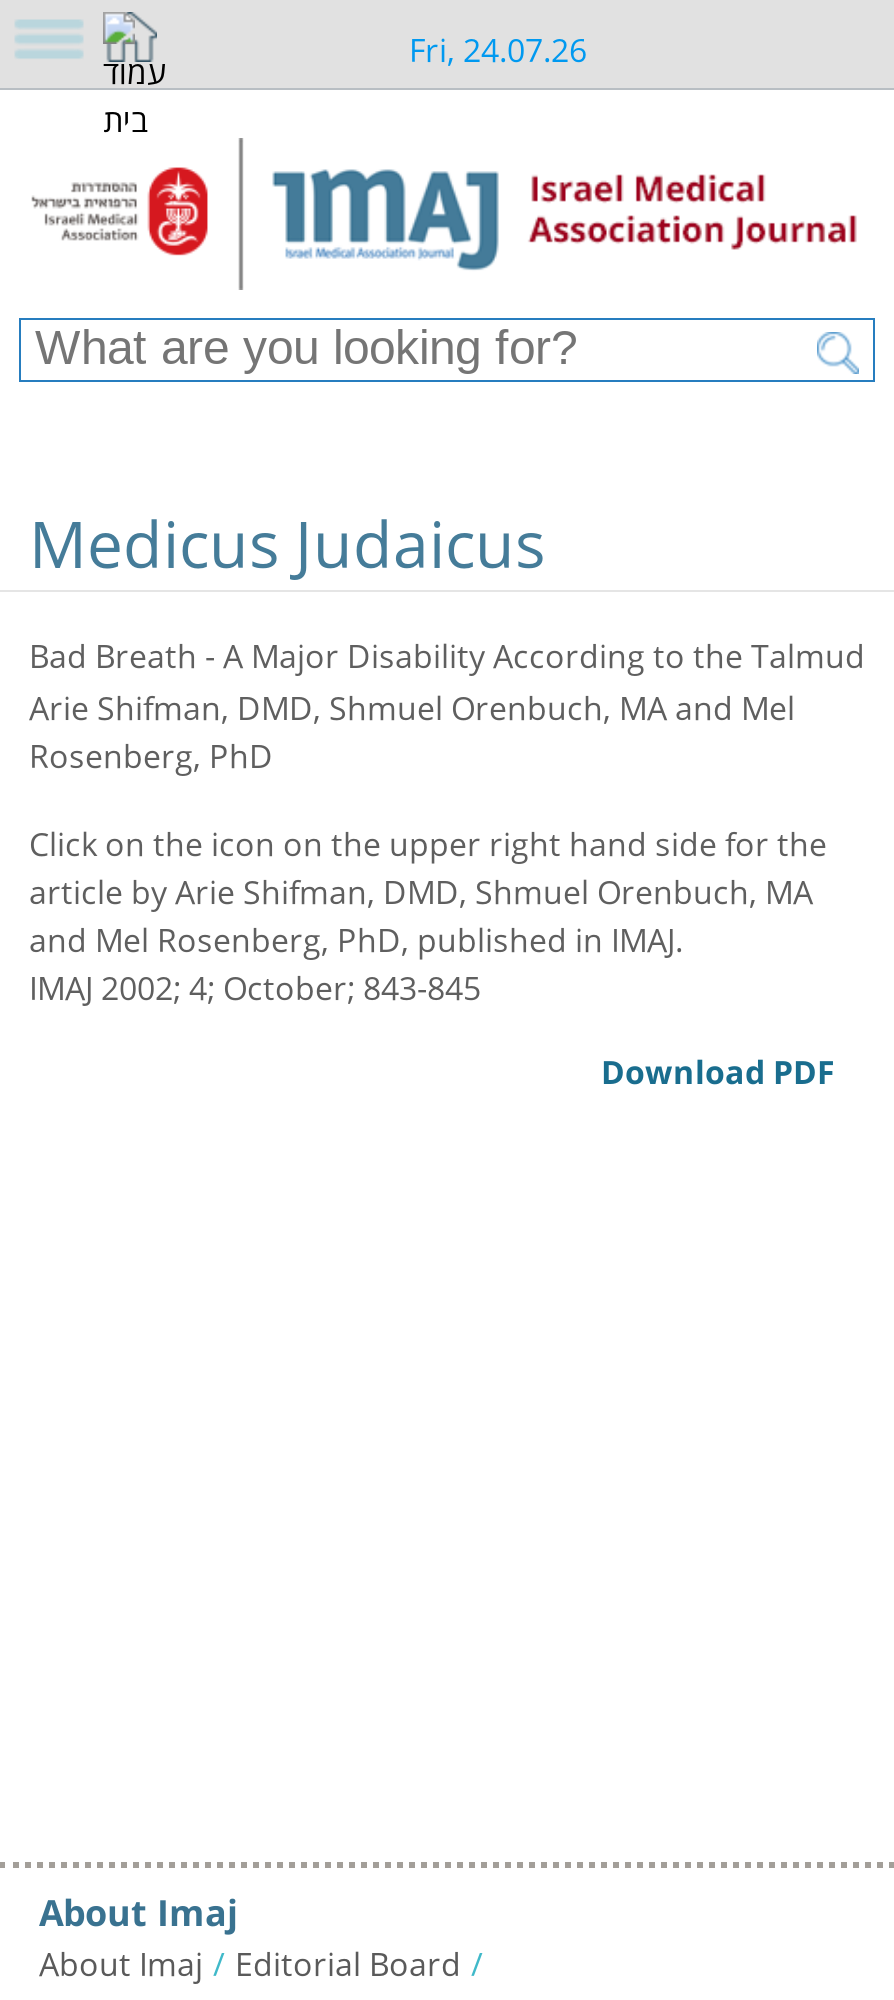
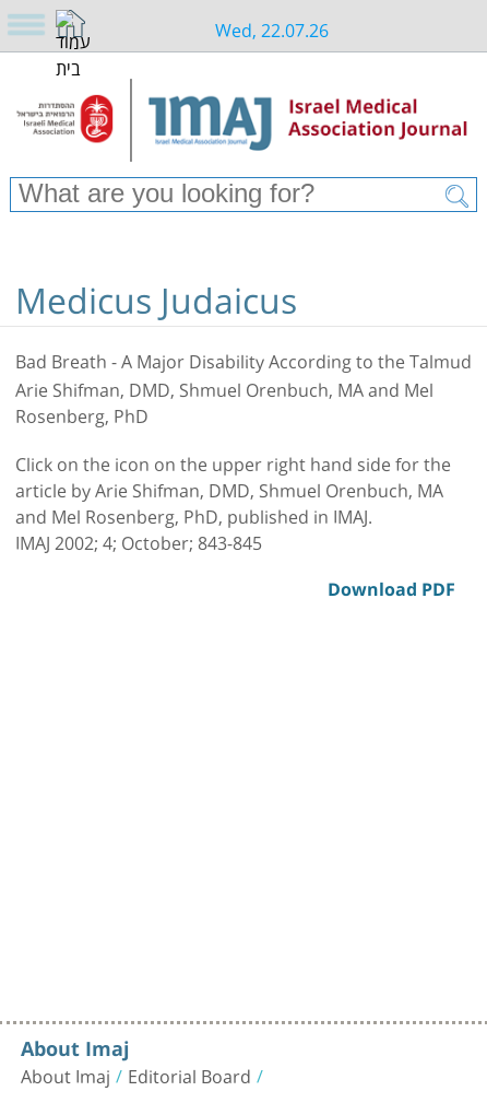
- Fri, 24.07.26
+ Wed, 22.07.26
